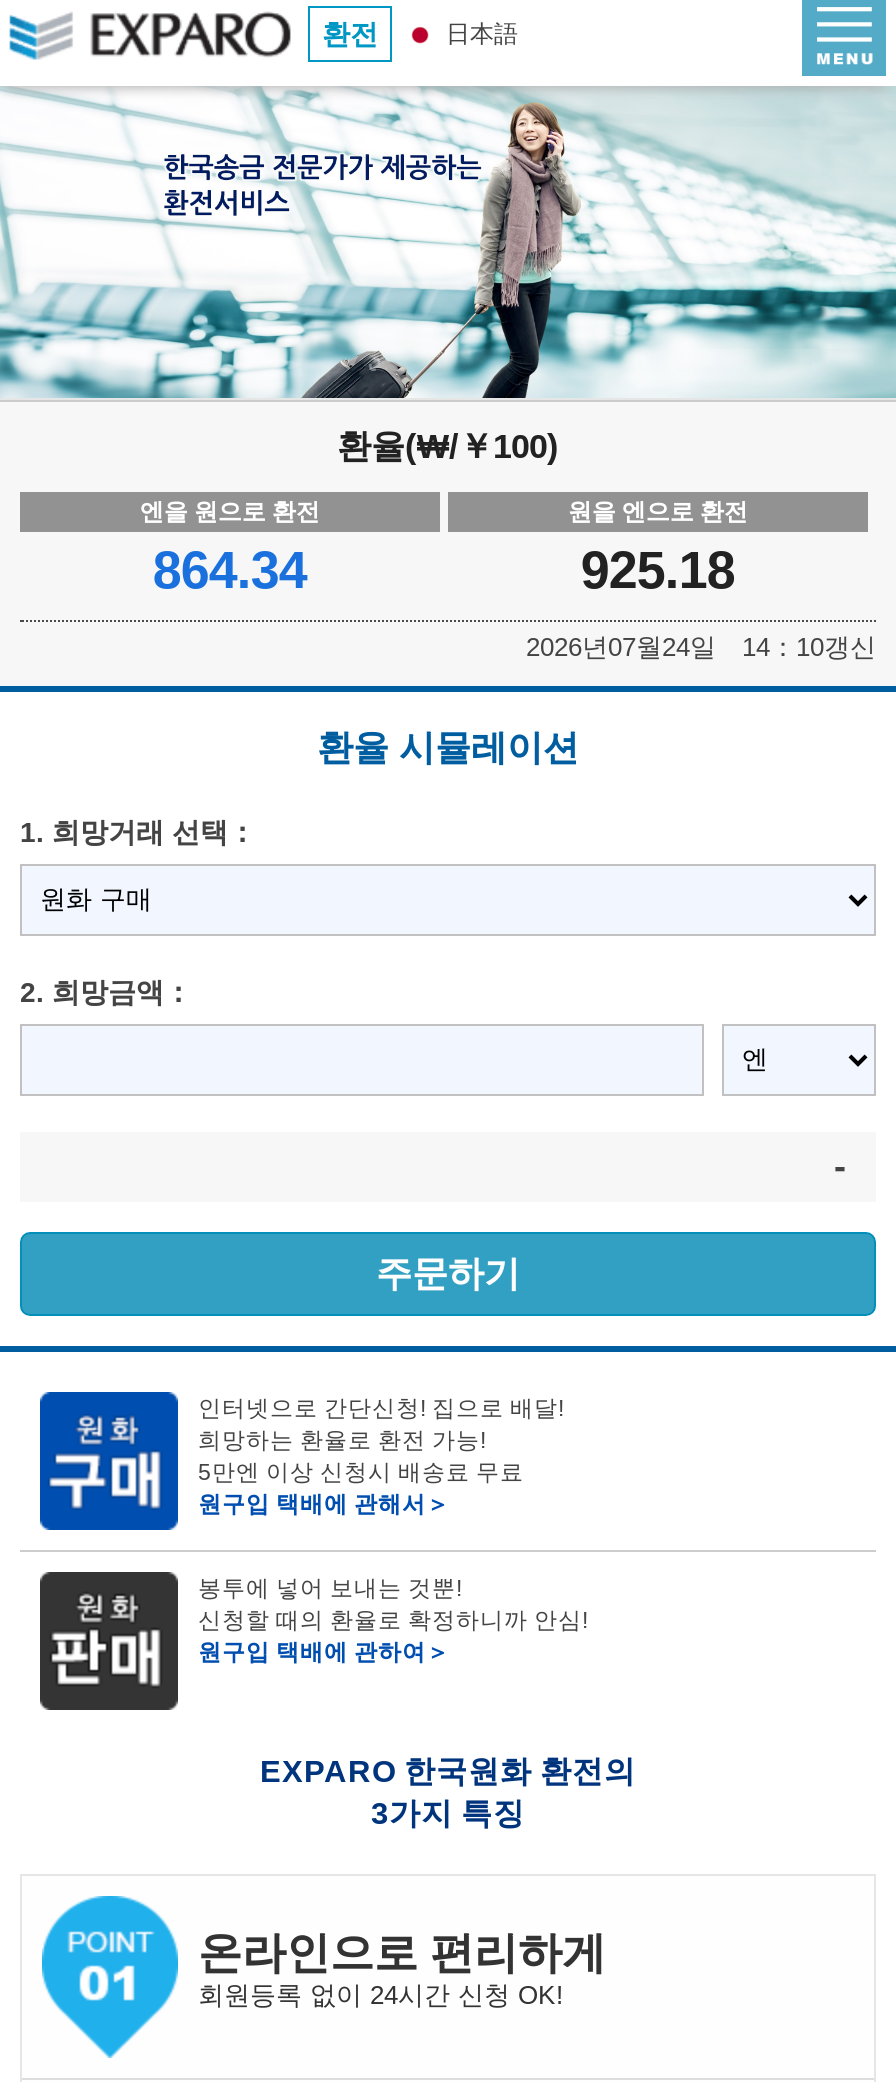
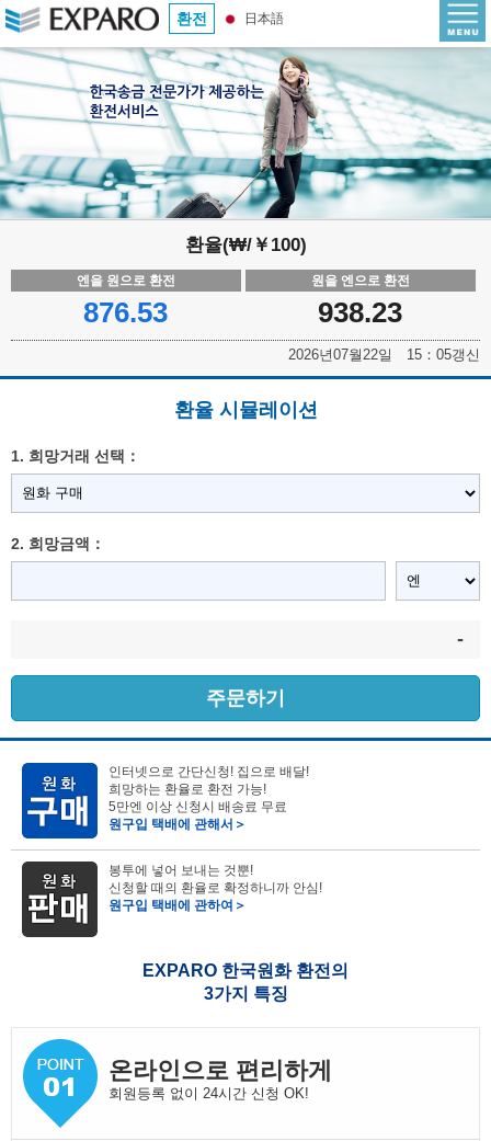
- 864.34
+ 876.53

- 925.18
+ 938.23

- 2026년07월24일 14：10갱신
+ 2026년07월22일 15：05갱신
